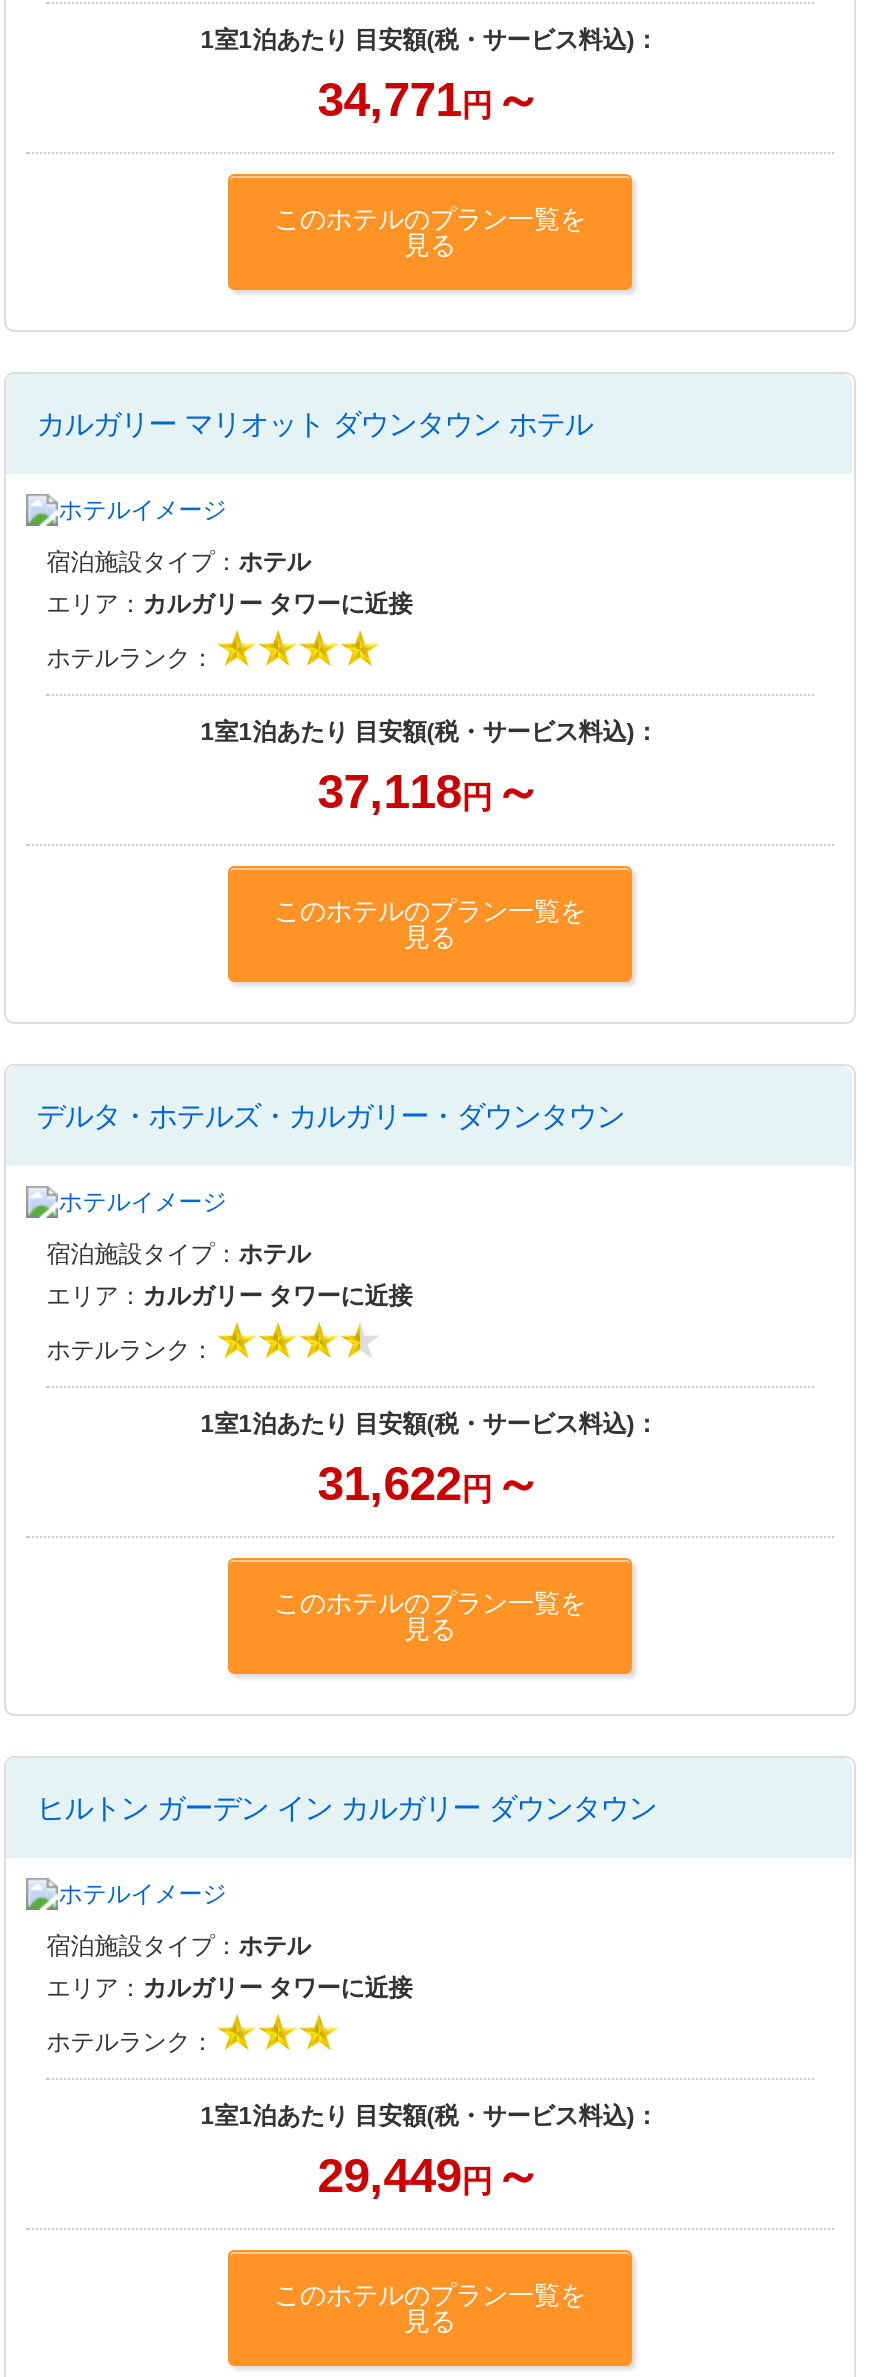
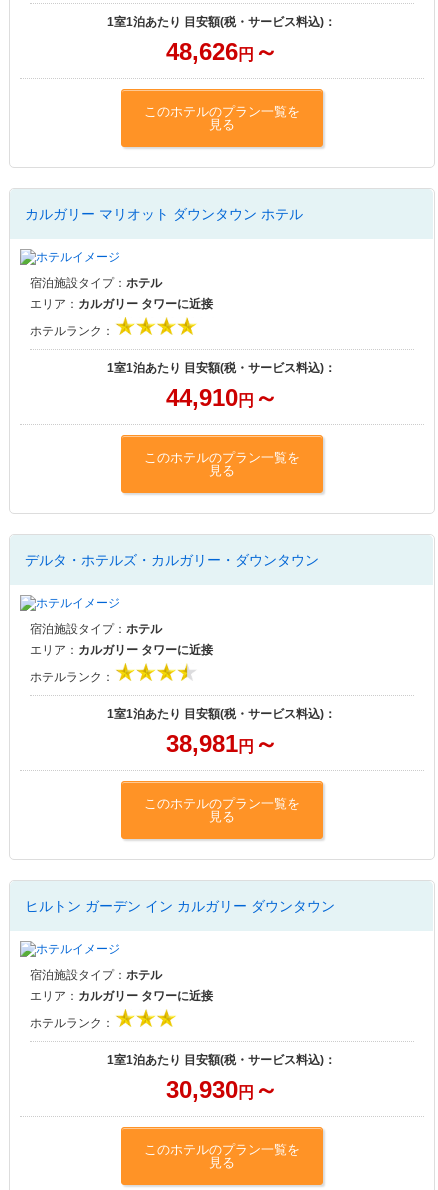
- 34,771円～
+ 48,626円～

- 37,118円～
+ 44,910円～

- 31,622円～
+ 38,981円～

- 29,449円～
+ 30,930円～
